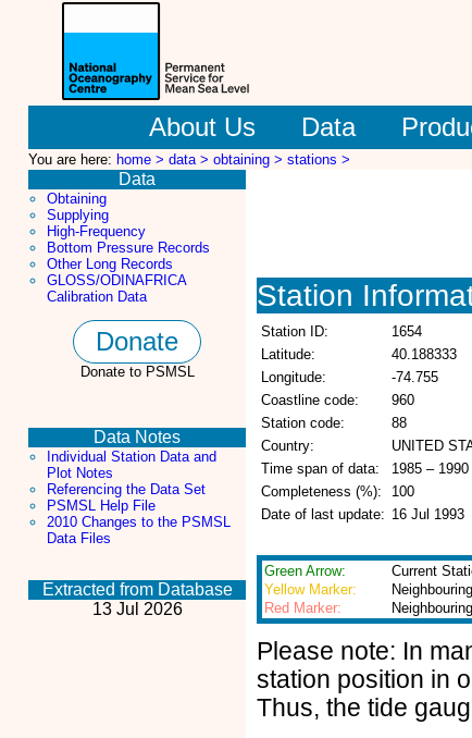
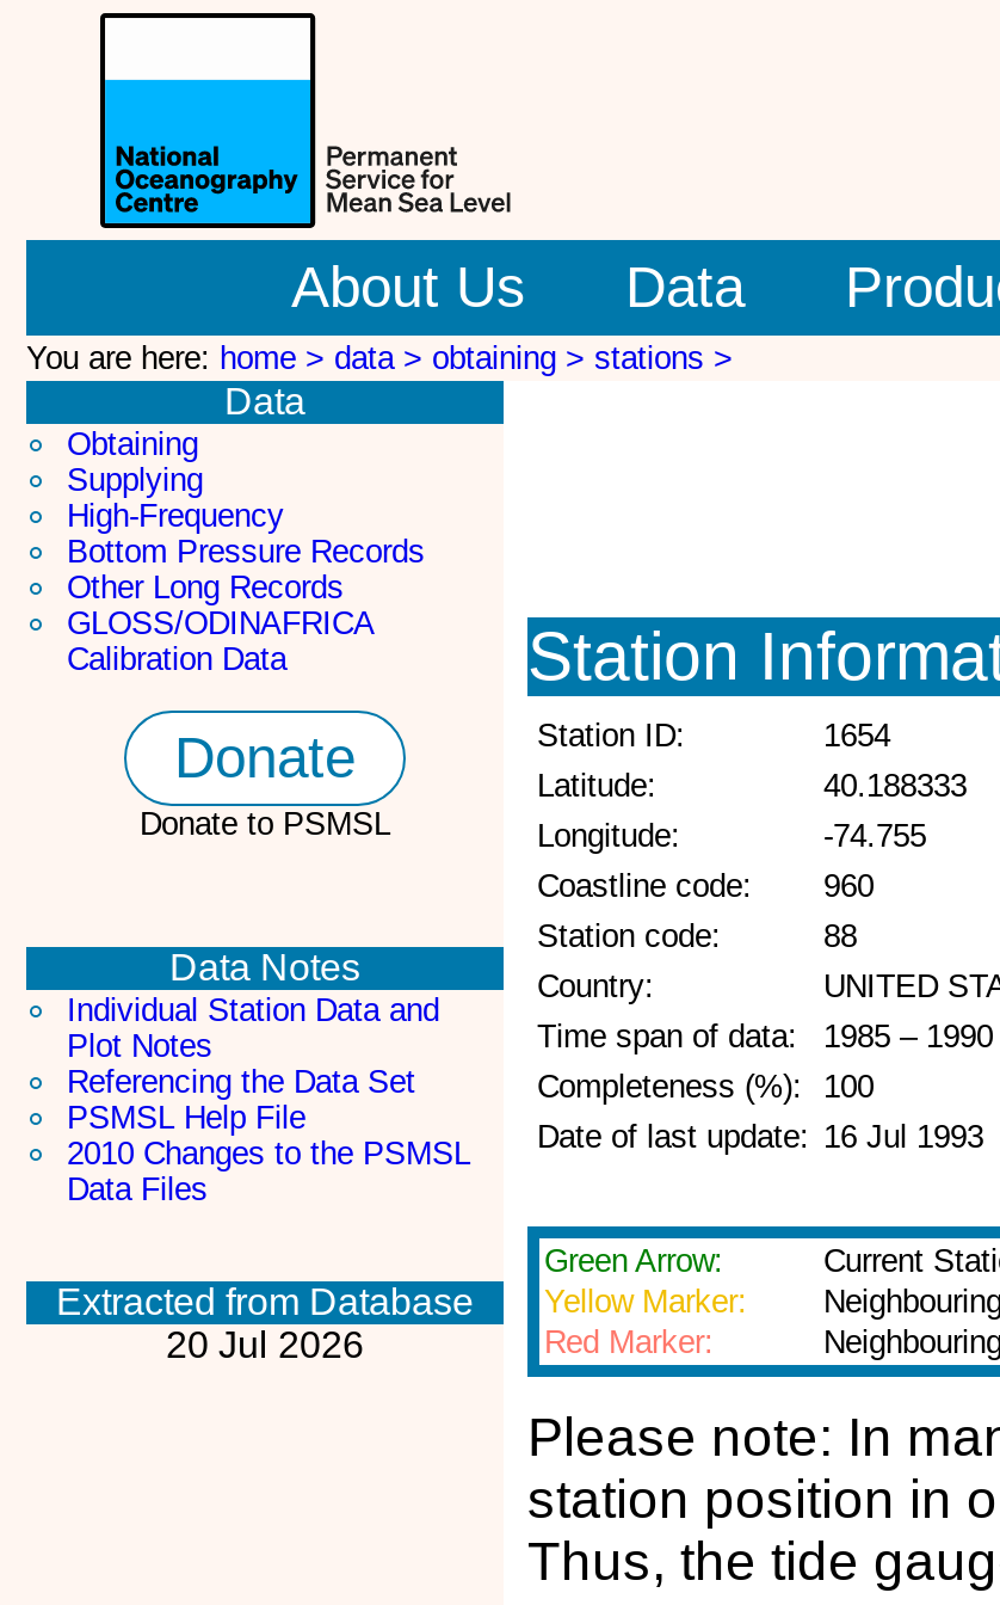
- 13 Jul 2026
+ 20 Jul 2026
